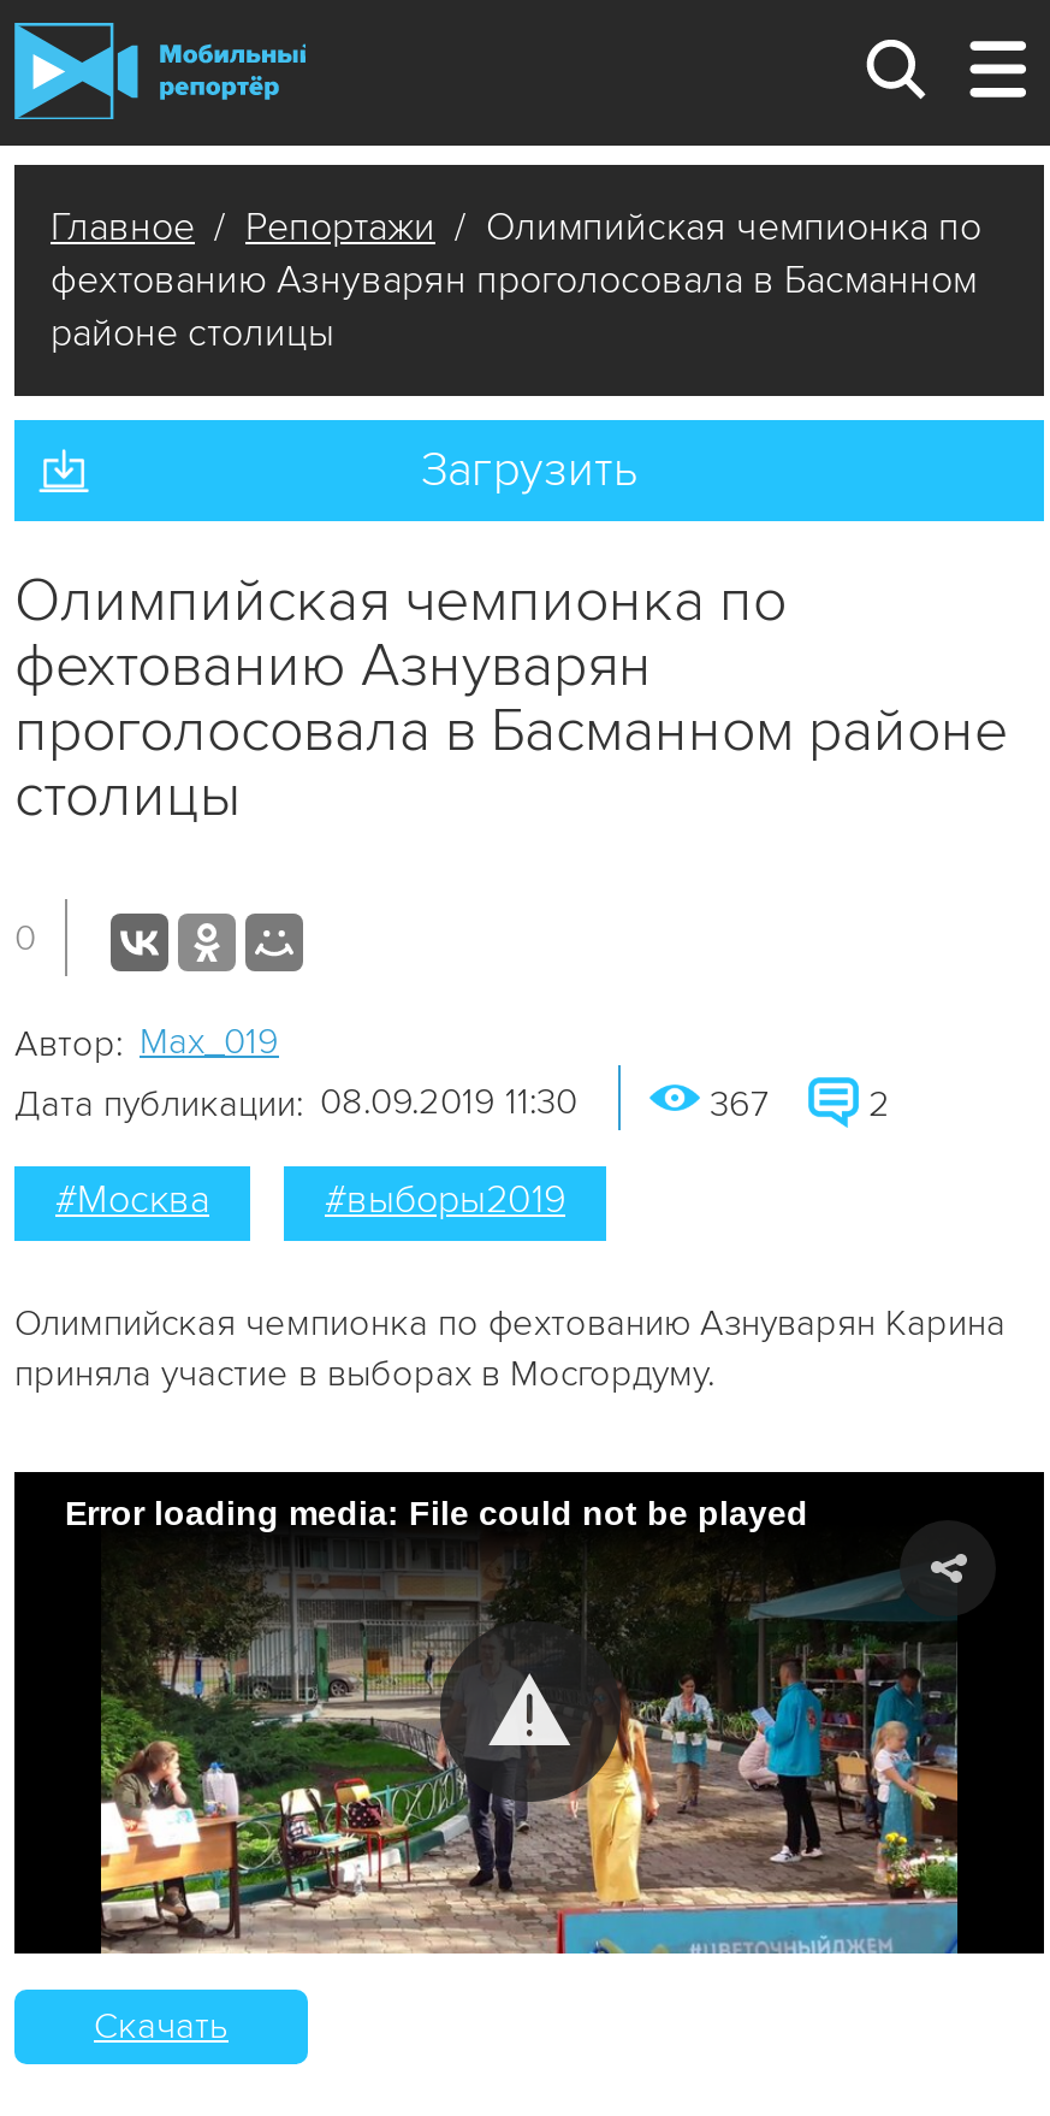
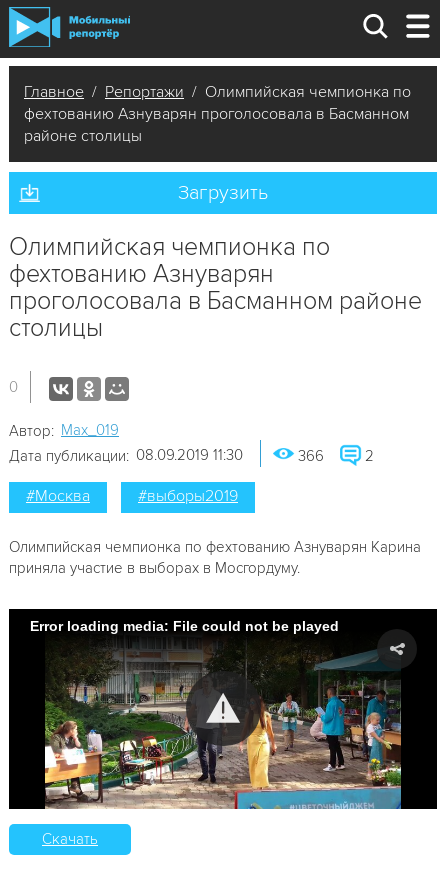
- 367
+ 366
